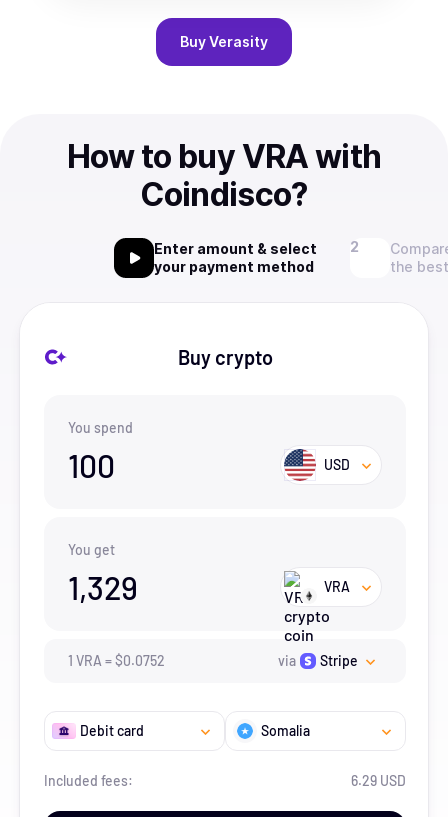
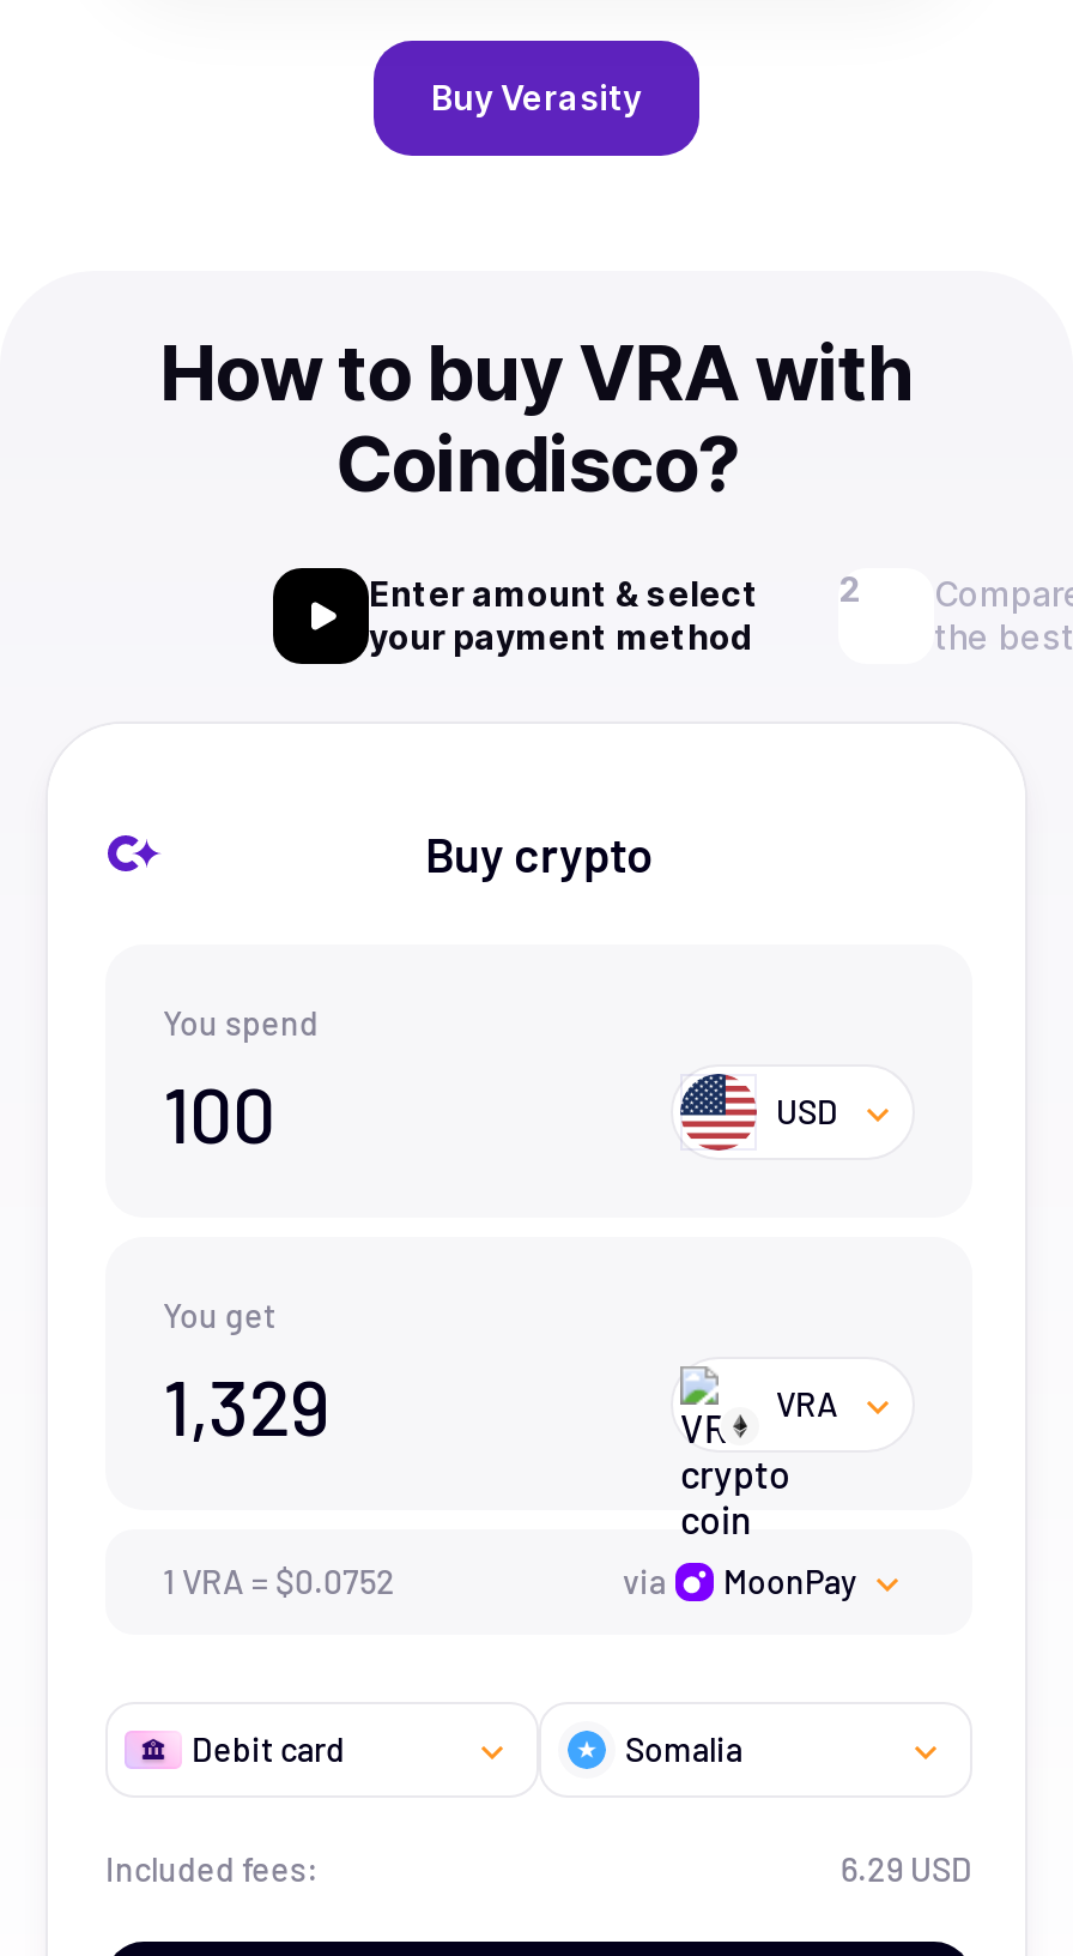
- Stripe
+ MoonPay
